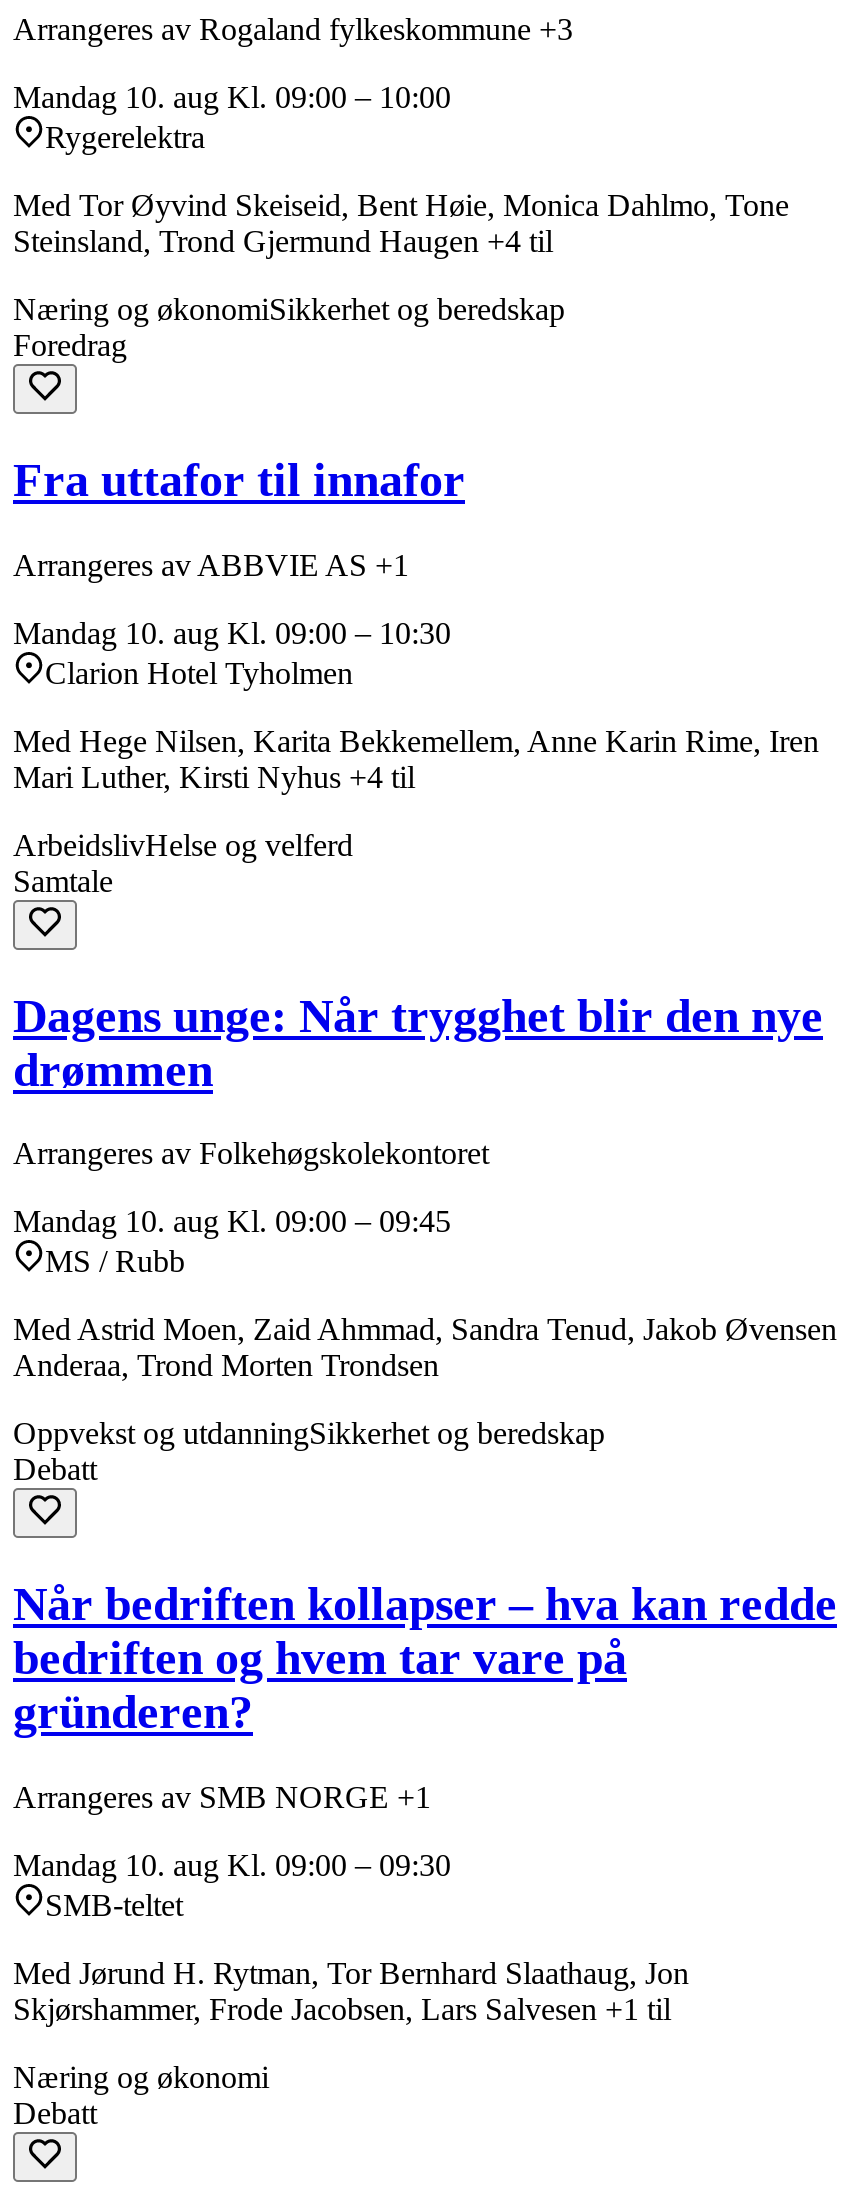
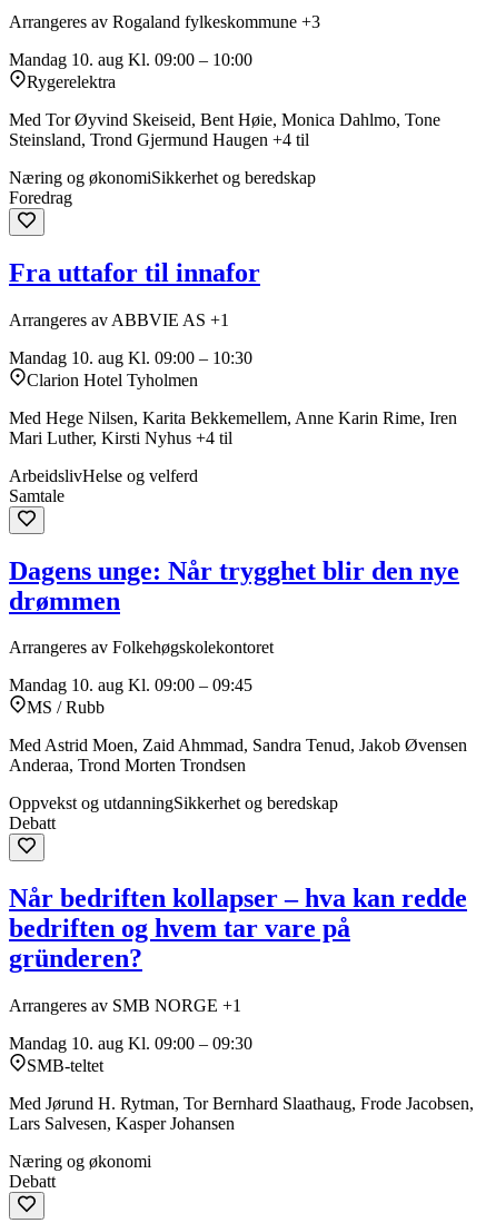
- Med Jørund H. Rytman, Tor Bernhard Slaathaug, Jon
- Skjørshammer, Frode Jacobsen, Lars Salvesen +1 til
+ Med Jørund H. Rytman, Tor Bernhard Slaathaug, Frode Jacobsen,
+ Lars Salvesen, Kasper Johansen
